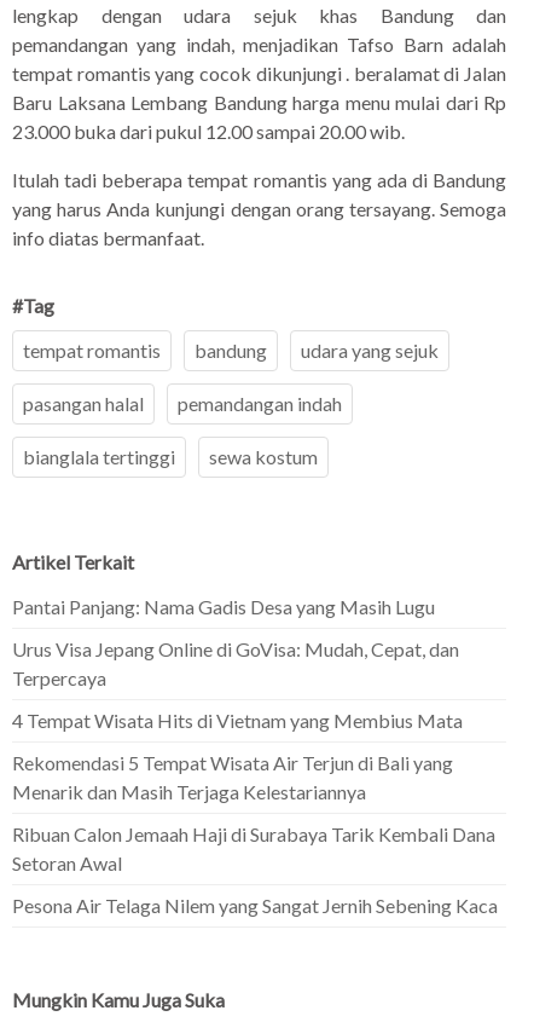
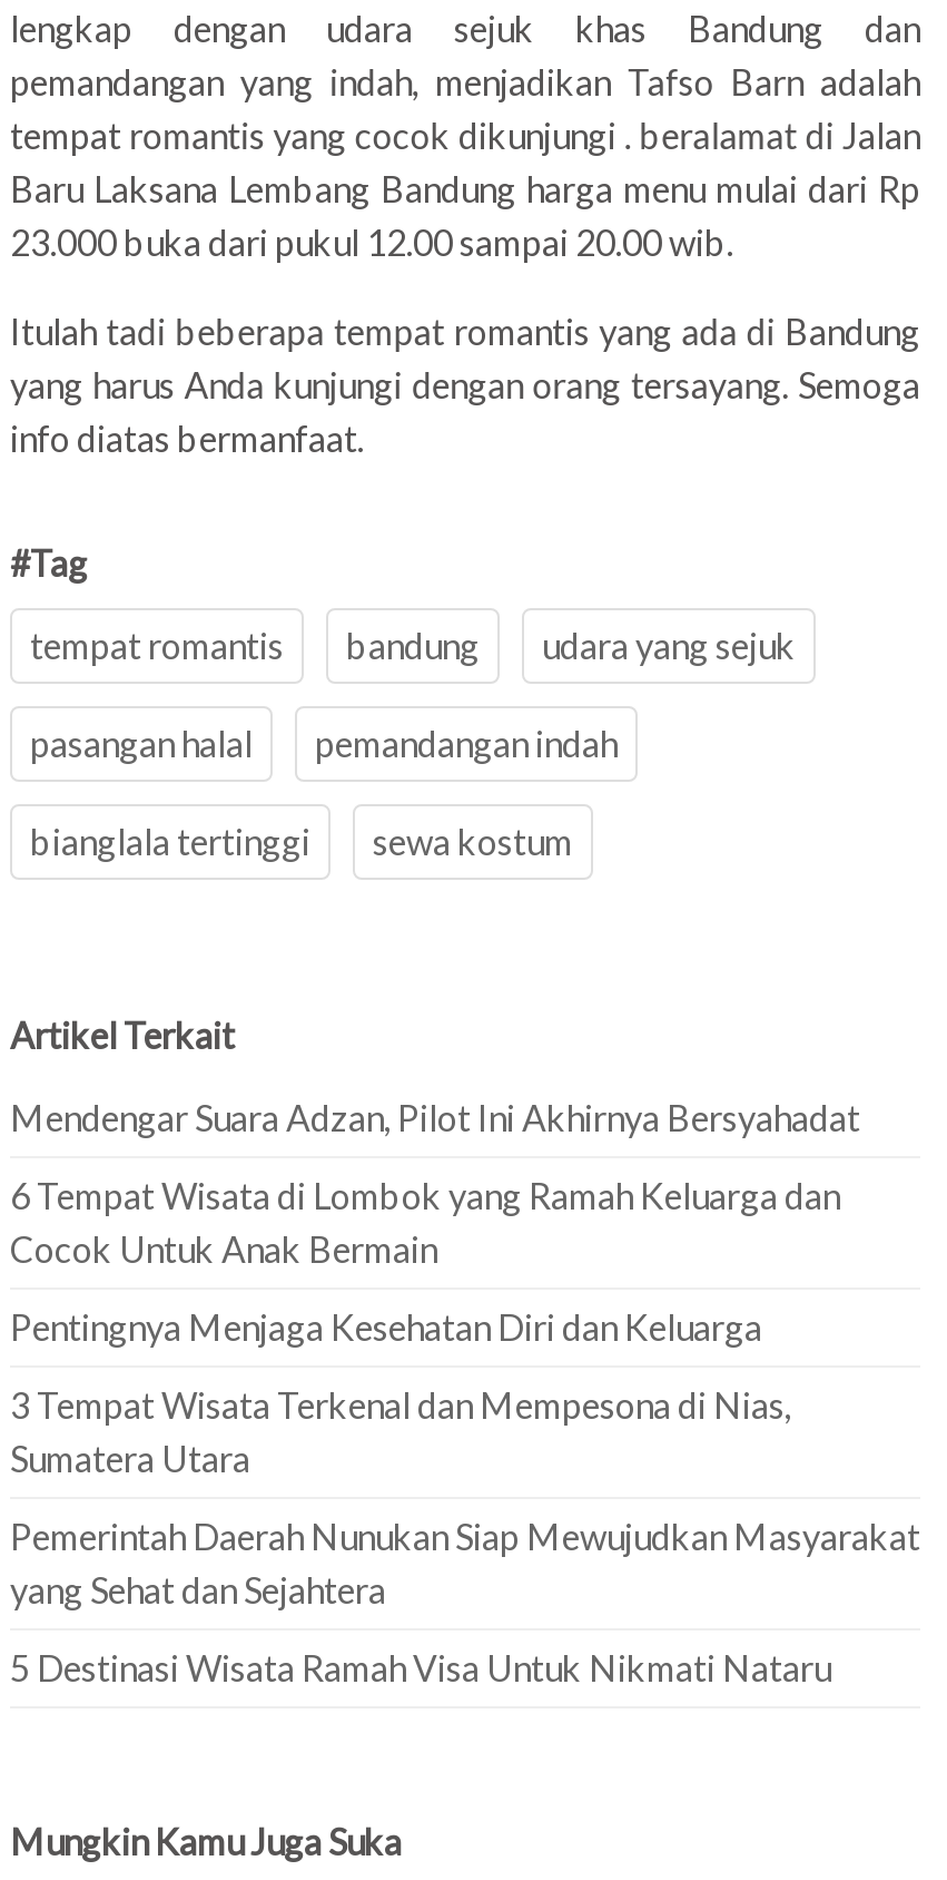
- Pantai Panjang: Nama Gadis Desa yang Masih Lugu
+ Mendengar Suara Adzan, Pilot Ini Akhirnya Bersyahadat

- Urus Visa Jepang Online di GoVisa: Mudah, Cepat, dan
- Terpercaya
+ 6 Tempat Wisata di Lombok yang Ramah Keluarga dan
+ Cocok Untuk Anak Bermain

- 4 Tempat Wisata Hits di Vietnam yang Membius Mata
+ Pentingnya Menjaga Kesehatan Diri dan Keluarga

- Rekomendasi 5 Tempat Wisata Air Terjun di Bali yang
- Menarik dan Masih Terjaga Kelestariannya
+ 3 Tempat Wisata Terkenal dan Mempesona di Nias,
+ Sumatera Utara

- Ribuan Calon Jemaah Haji di Surabaya Tarik Kembali Dana
- Setoran Awal
+ Pemerintah Daerah Nunukan Siap Mewujudkan Masyarakat
+ yang Sehat dan Sejahtera

- Pesona Air Telaga Nilem yang Sangat Jernih Sebening Kaca
+ 5 Destinasi Wisata Ramah Visa Untuk Nikmati Nataru
